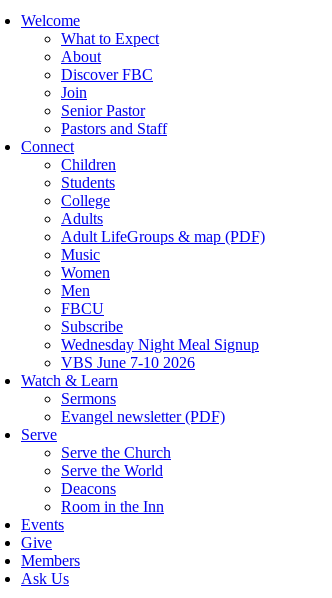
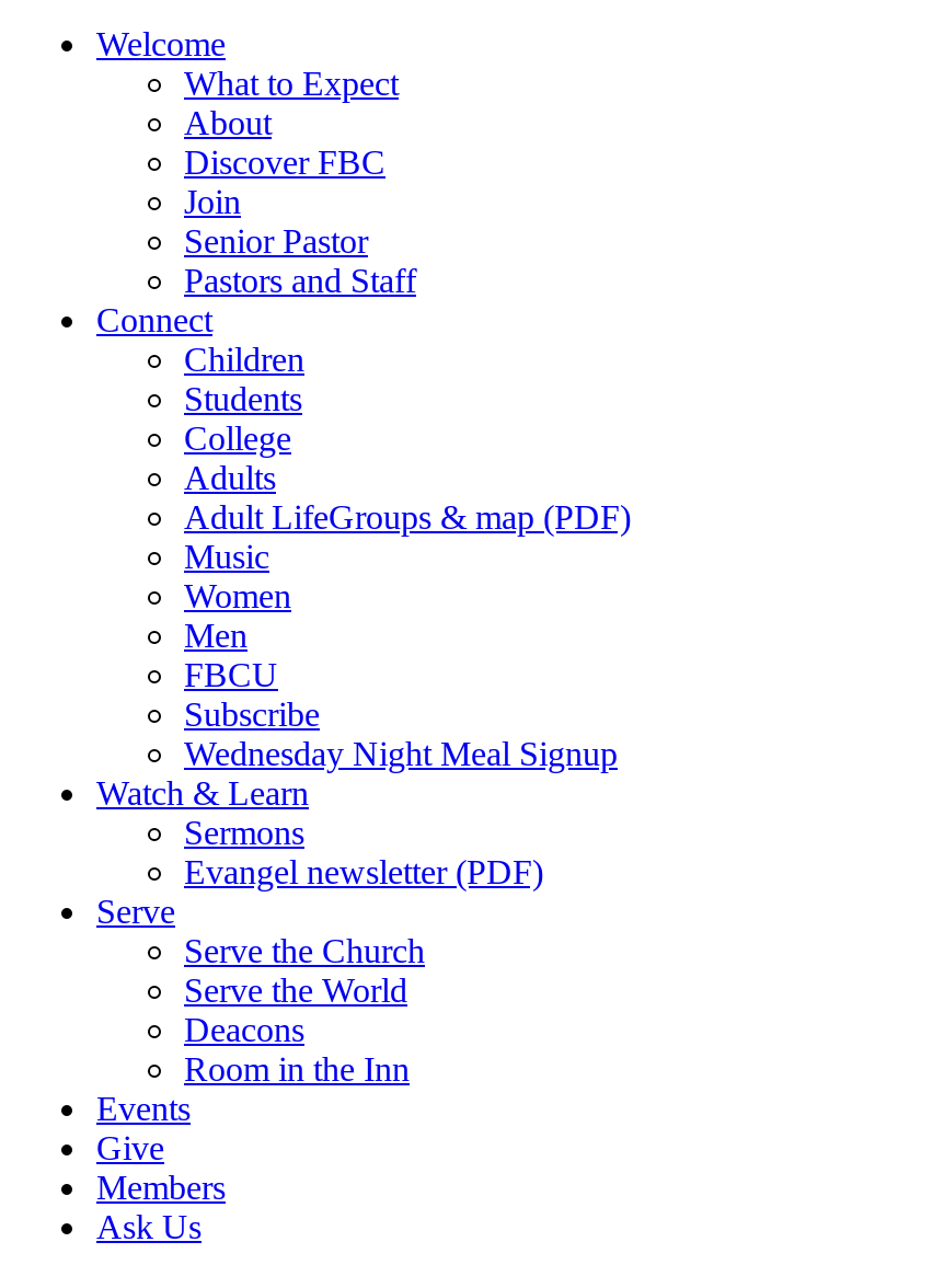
- VBS June 7-10 2026
